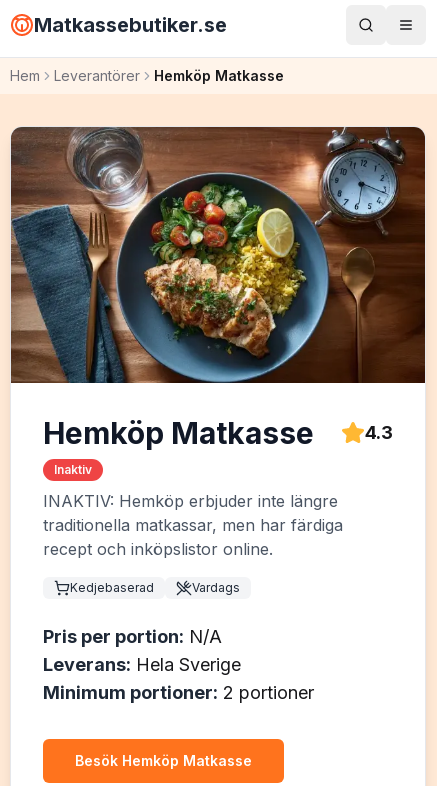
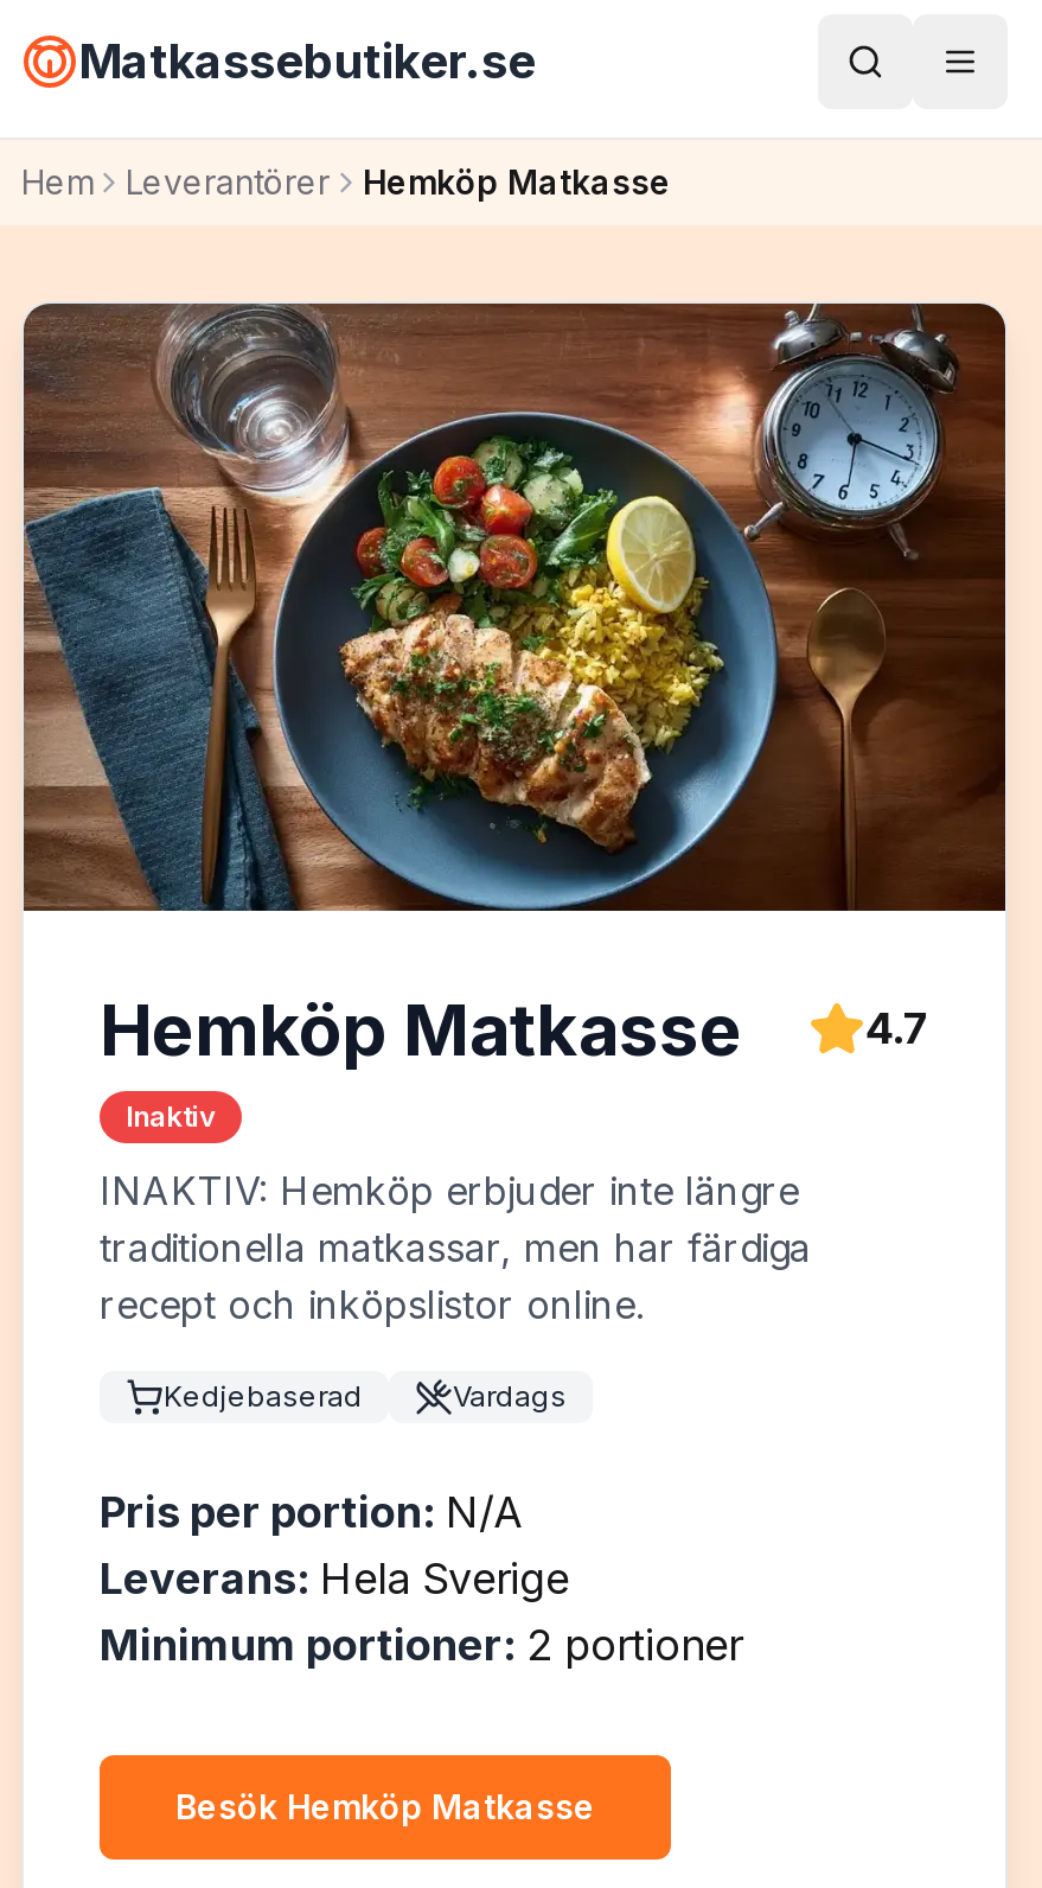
- 4.3
+ 4.7
